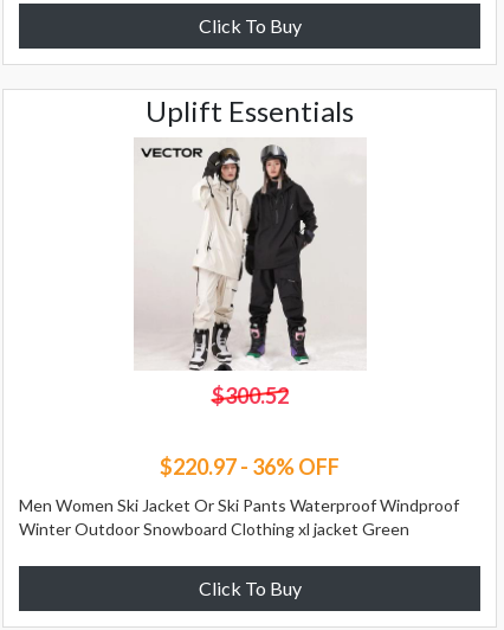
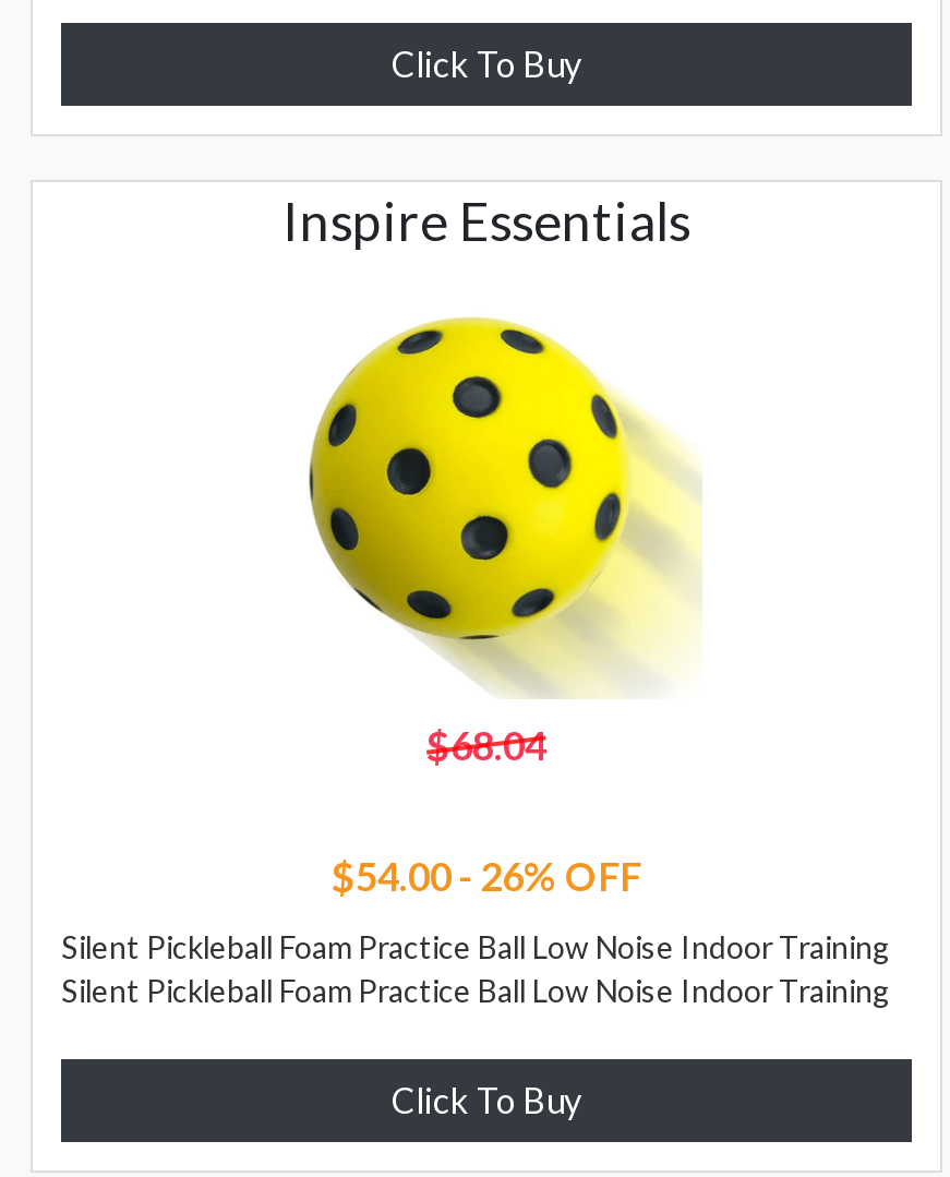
- Uplift Essentials
+ Inspire Essentials

- [image]
- $300.52
+ [image]
+ $68.04

- $220.97 - 36% OFF
+ $54.00 - 26% OFF

- Men Women Ski Jacket Or Ski Pants Waterproof Windproof
- Winter Outdoor Snowboard Clothing xl jacket Green
+ Silent Pickleball Foam Practice Ball Low Noise Indoor Training
+ Silent Pickleball Foam Practice Ball Low Noise Indoor Training
